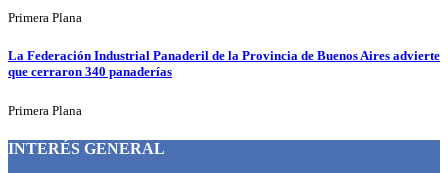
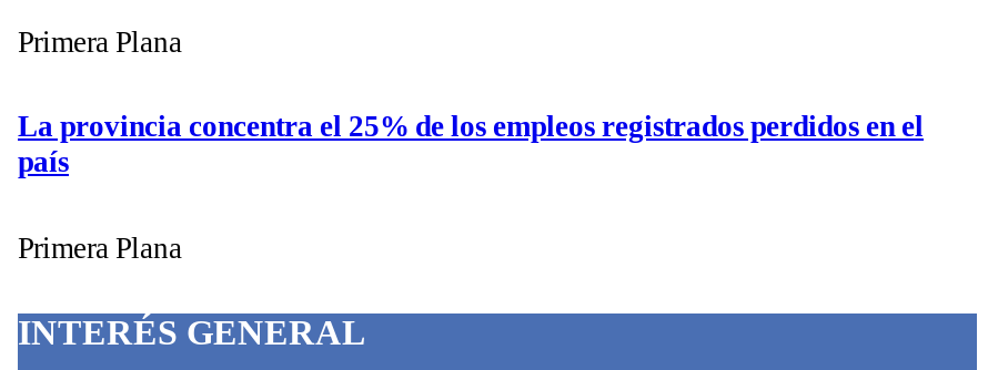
- La Federación Industrial Panaderil de la Provincia de Buenos Aires advierte
- que cerraron 340 panaderías
+ La provincia concentra el 25% de los empleos registrados perdidos en el
+ país
